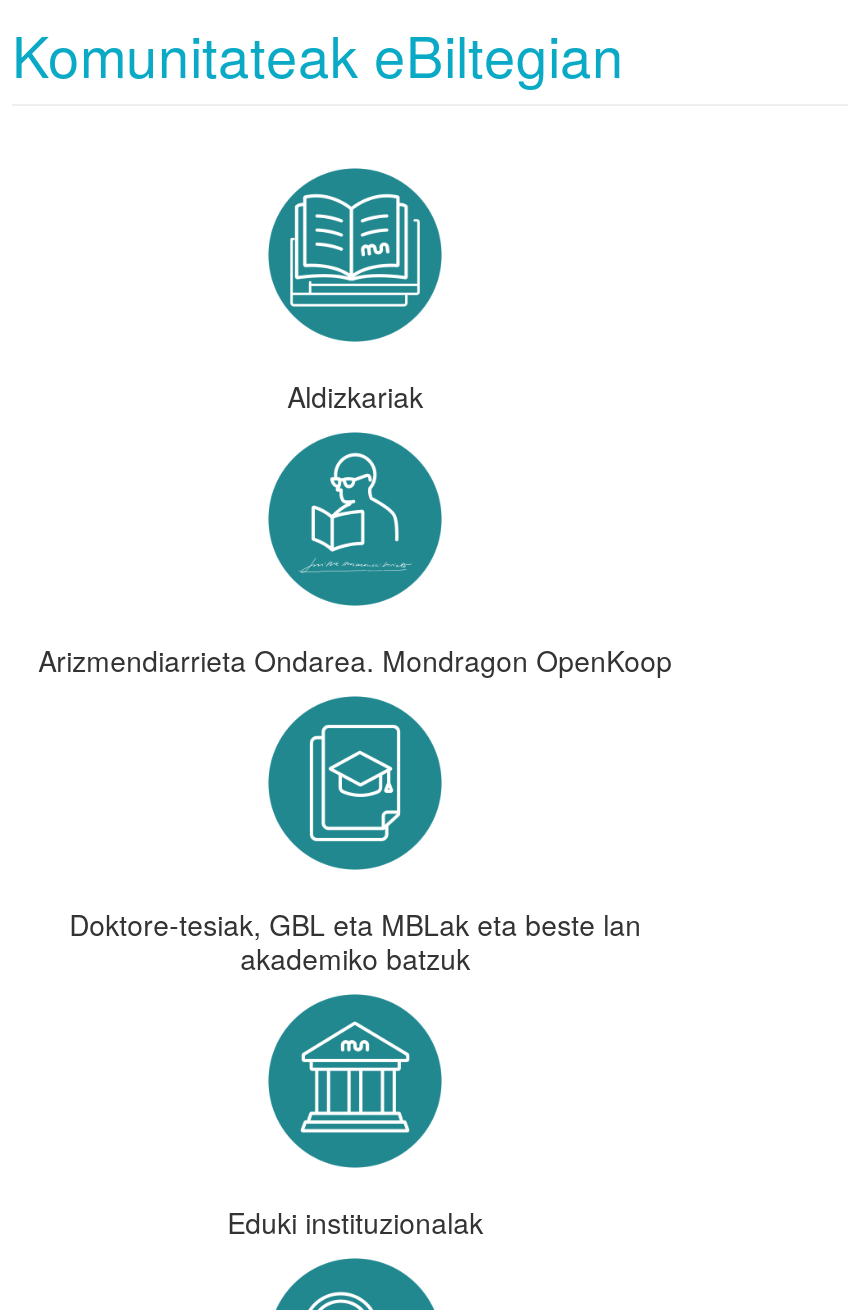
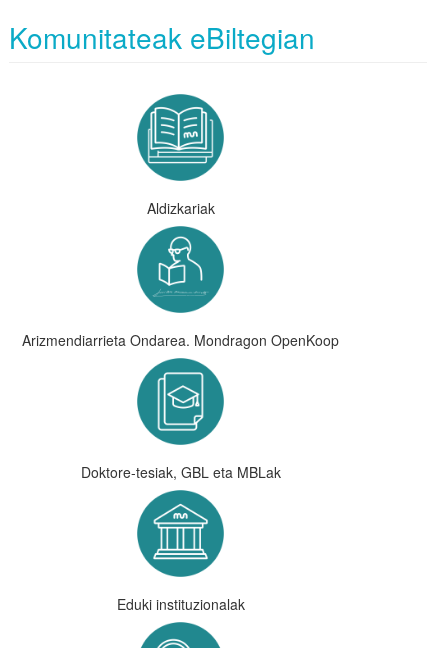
- Doktore-tesiak, GBL eta MBLak eta beste lan
- akademiko batzuk
+ Doktore-tesiak, GBL eta MBLak
